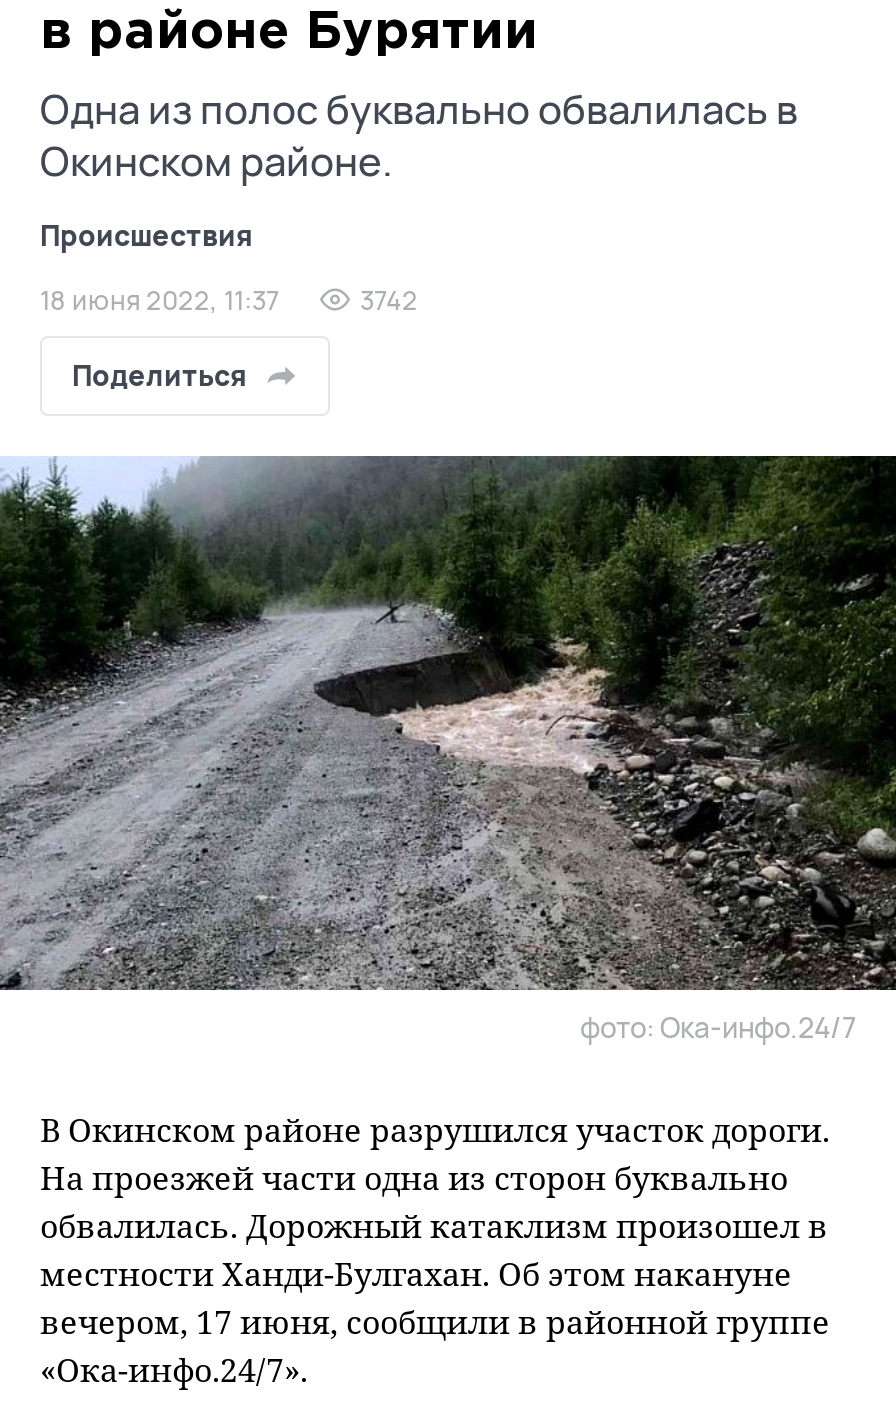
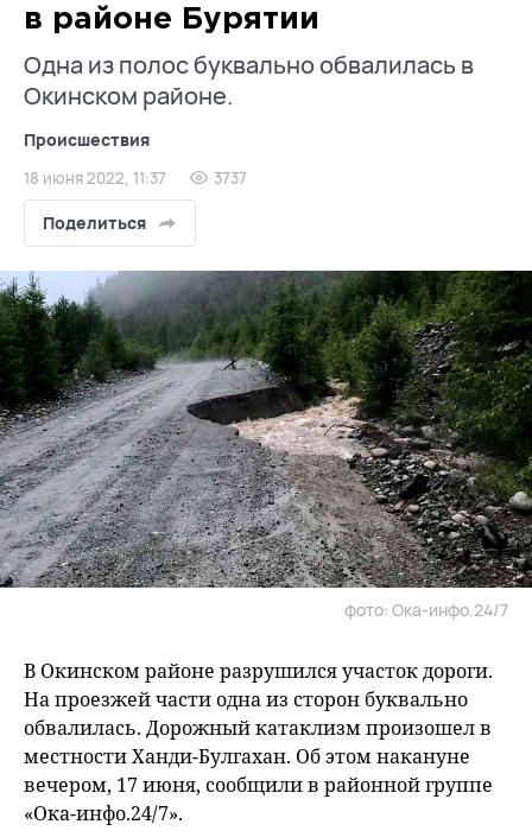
- 3742
+ 3737
